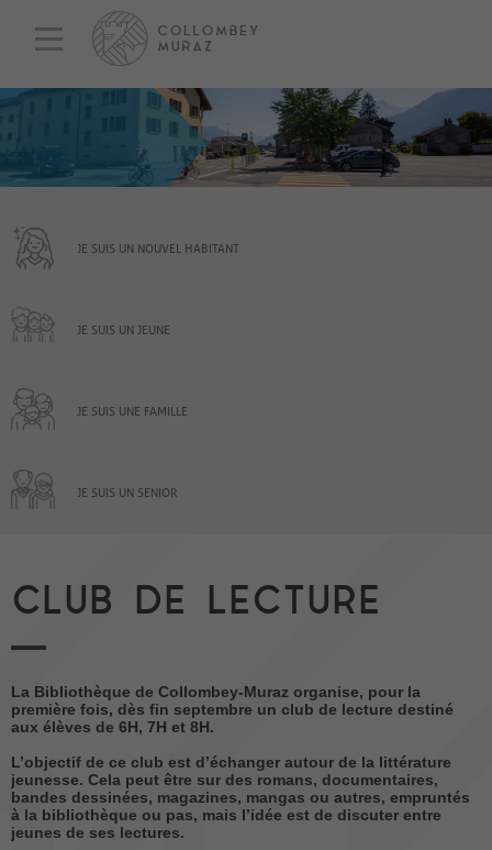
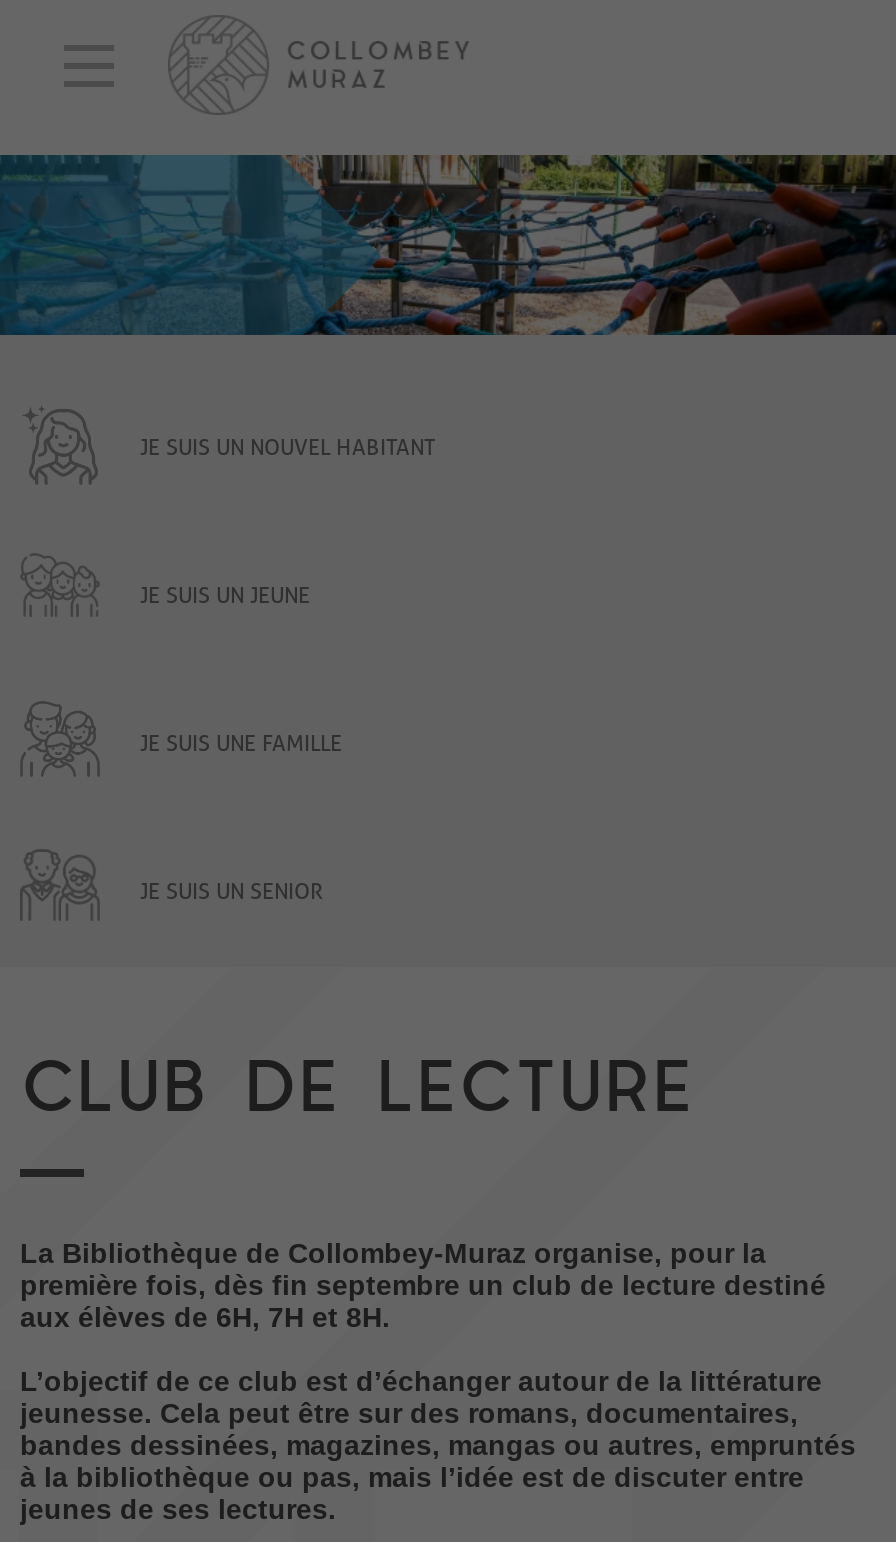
- [image]
+ [image]
